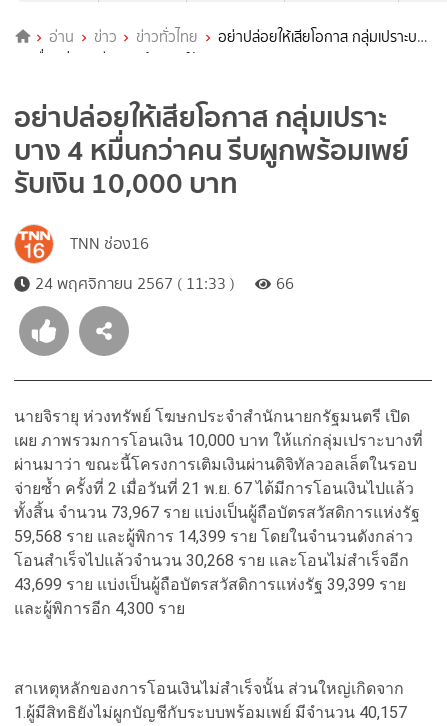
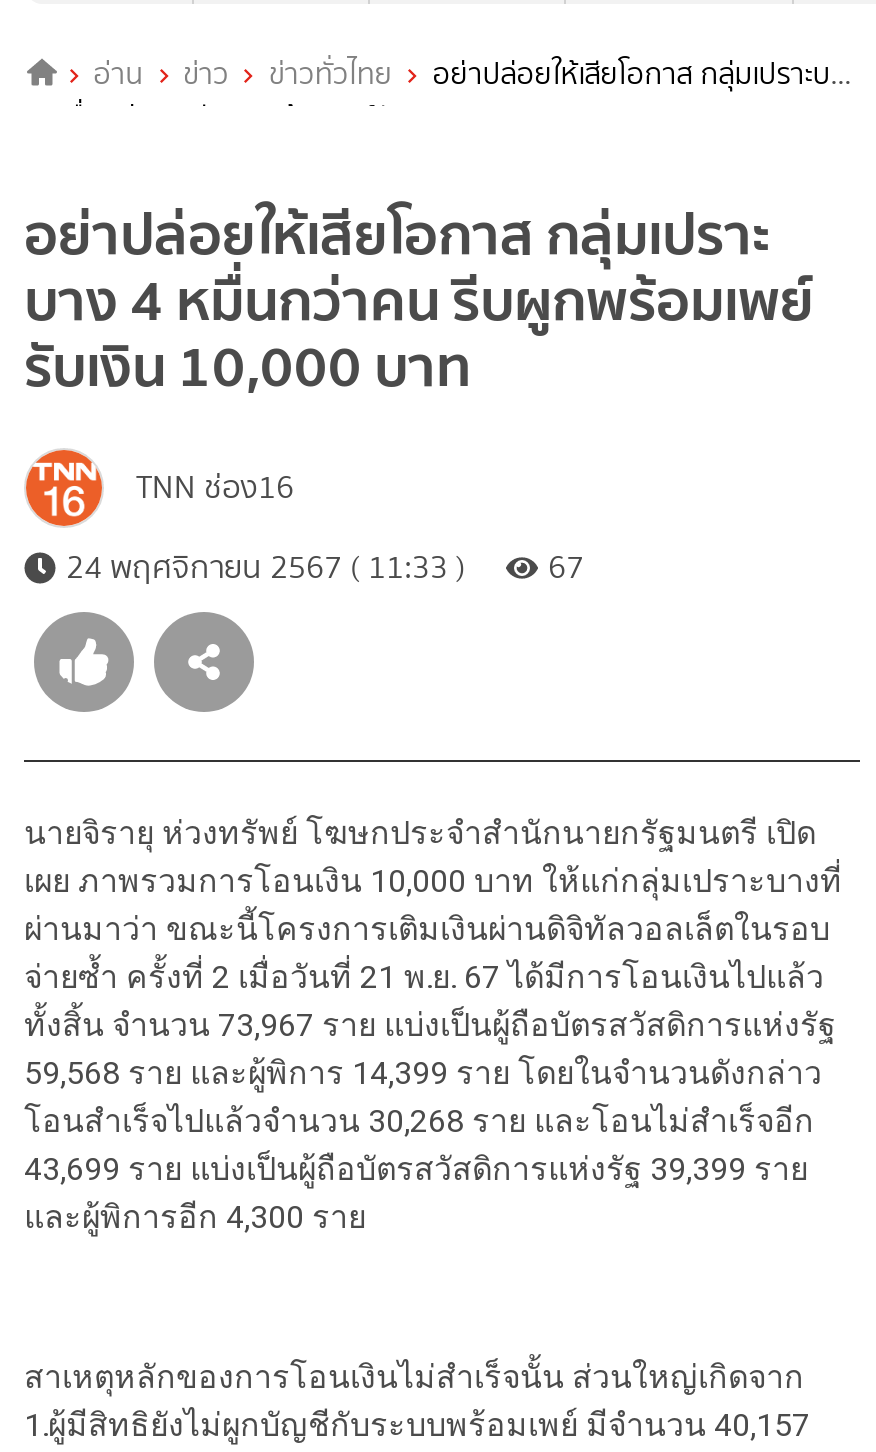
- 24 พฤศจิกายน 2567 ( 11:33 ) 66
+ 24 พฤศจิกายน 2567 ( 11:33 ) 67
